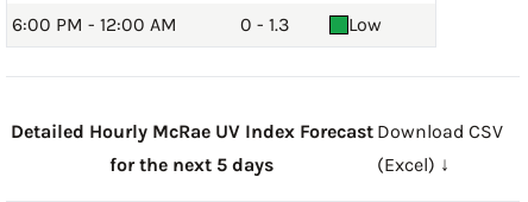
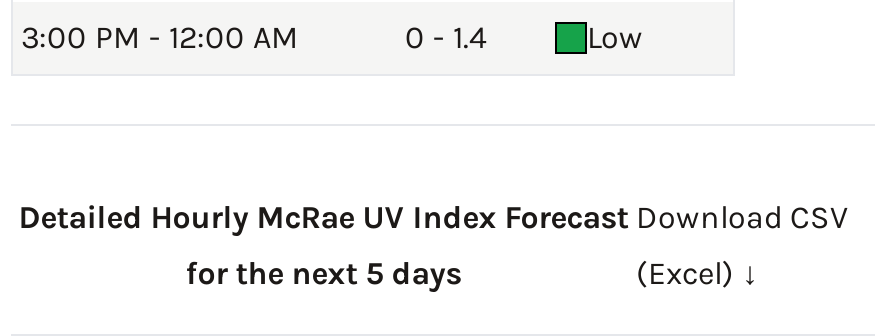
- 6:00 PM - 12:00 AM
+ 3:00 PM - 12:00 AM

- 0 - 1.3
+ 0 - 1.4
